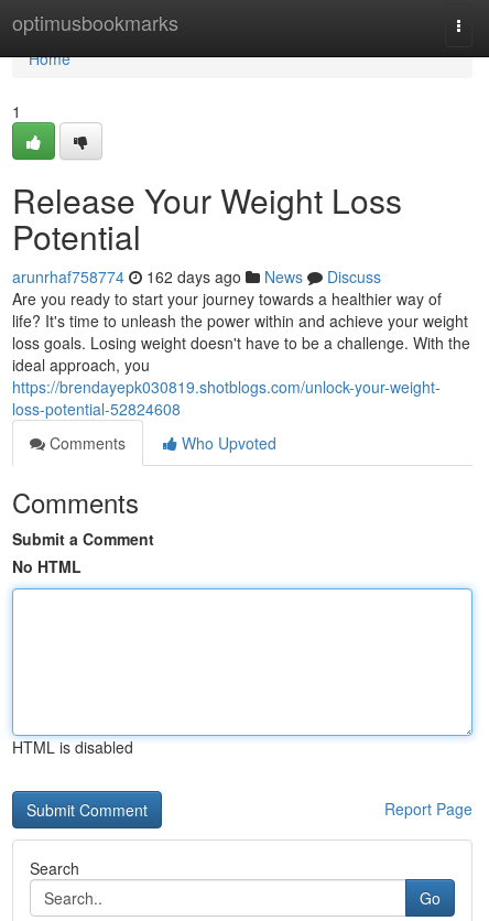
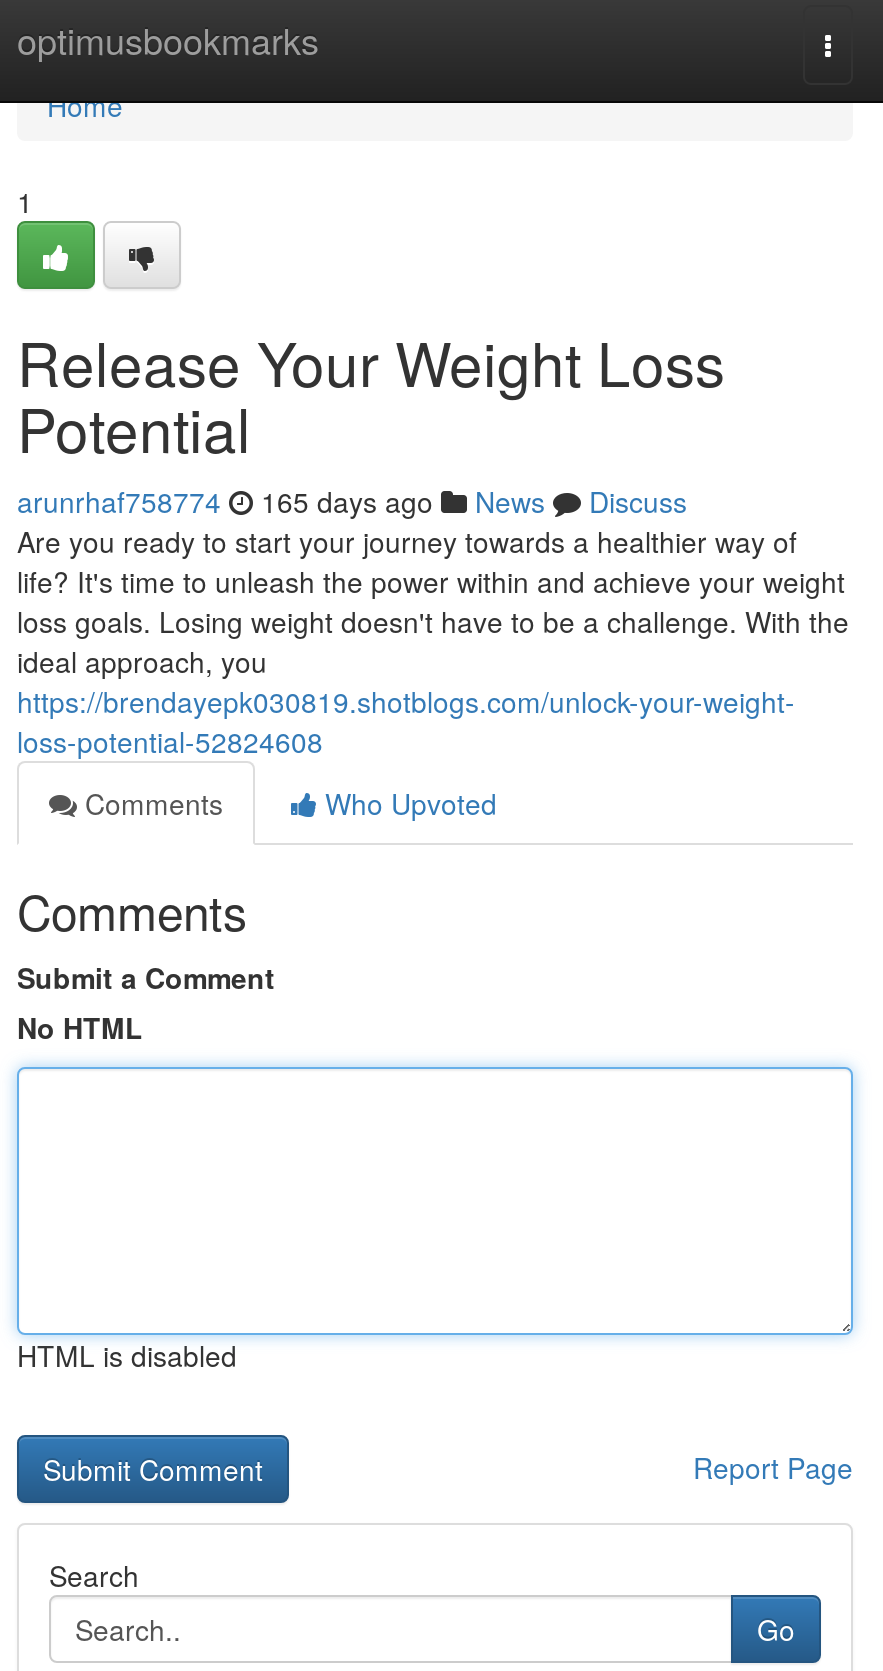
- arunrhaf758774 162 days ago News Discuss
+ arunrhaf758774 165 days ago News Discuss
